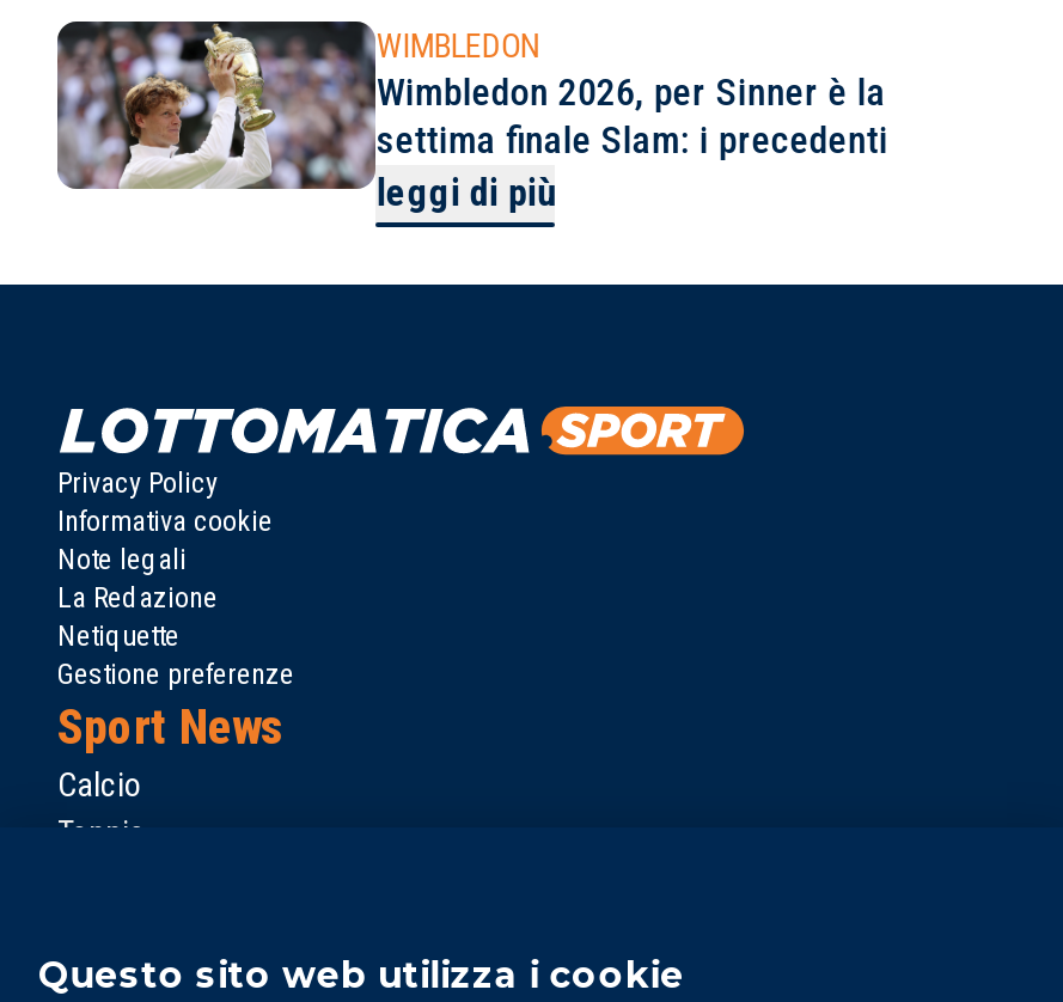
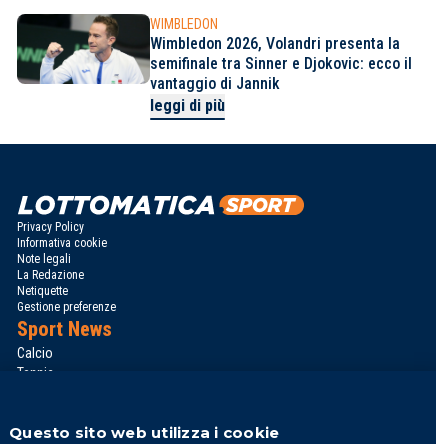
- [image]
- Wimbledon 2026, per Sinner è la
- settima finale Slam: i precedenti
+ [image]
+ Wimbledon 2026, Volandri presenta la
+ semifinale tra Sinner e Djokovic: ecco il
+ vantaggio di Jannik
